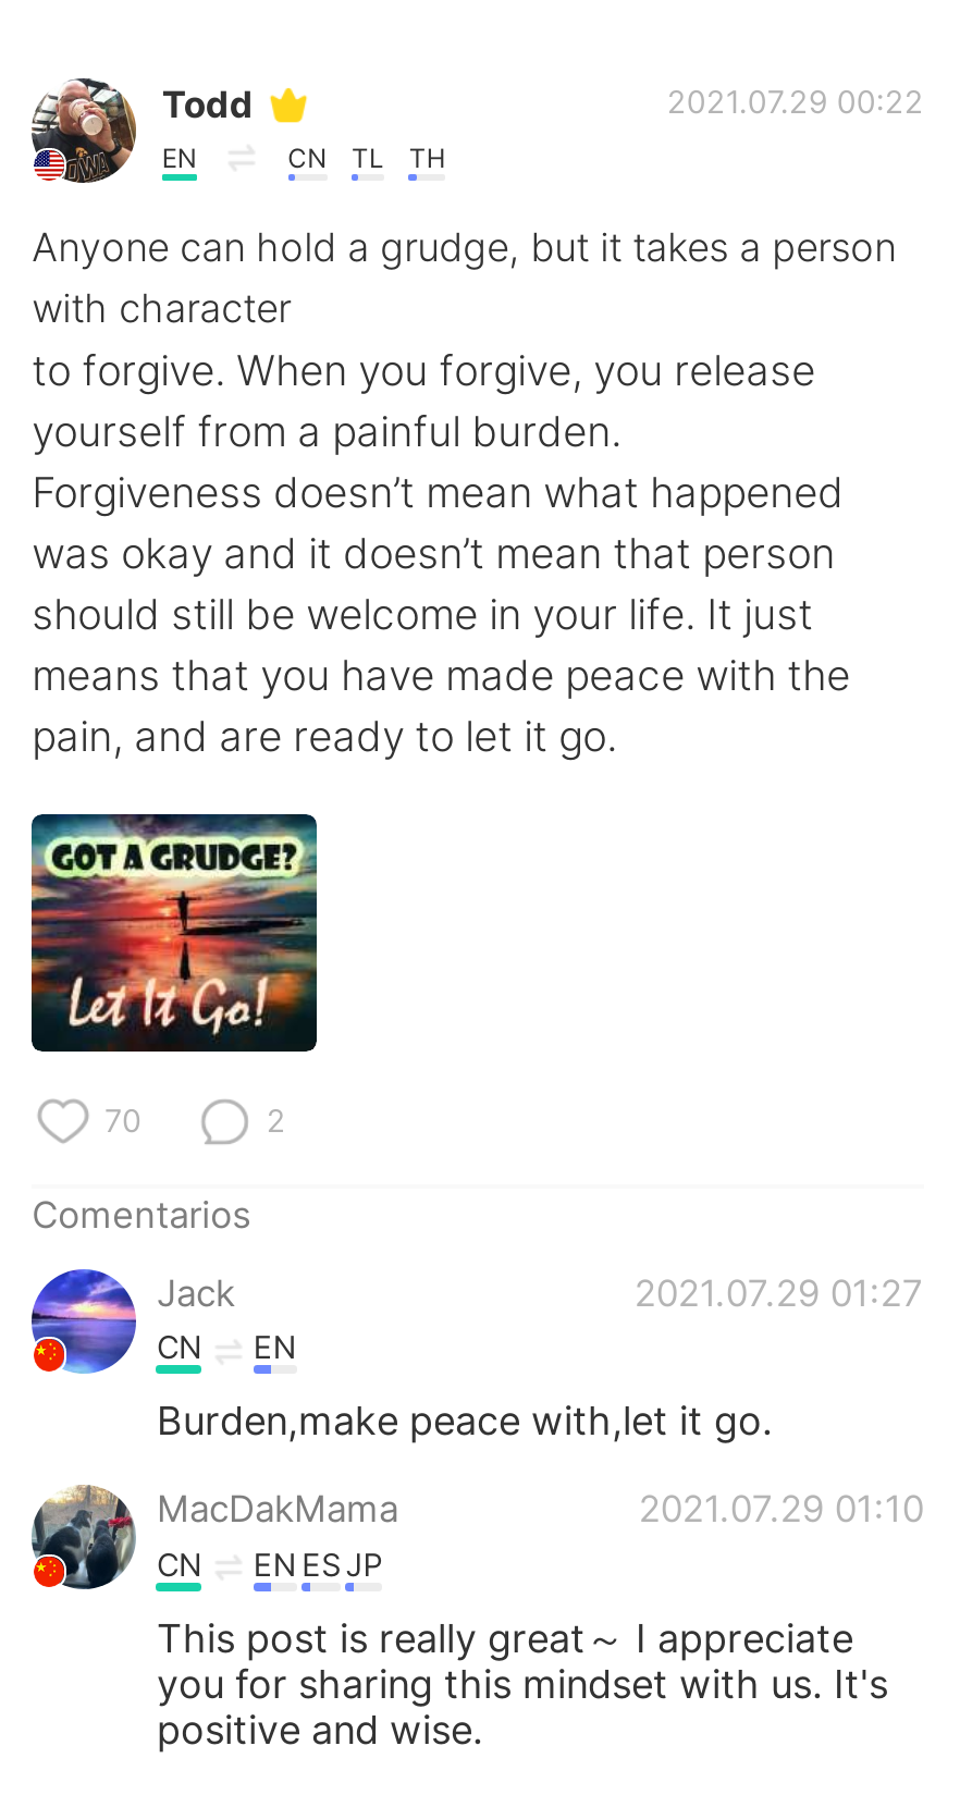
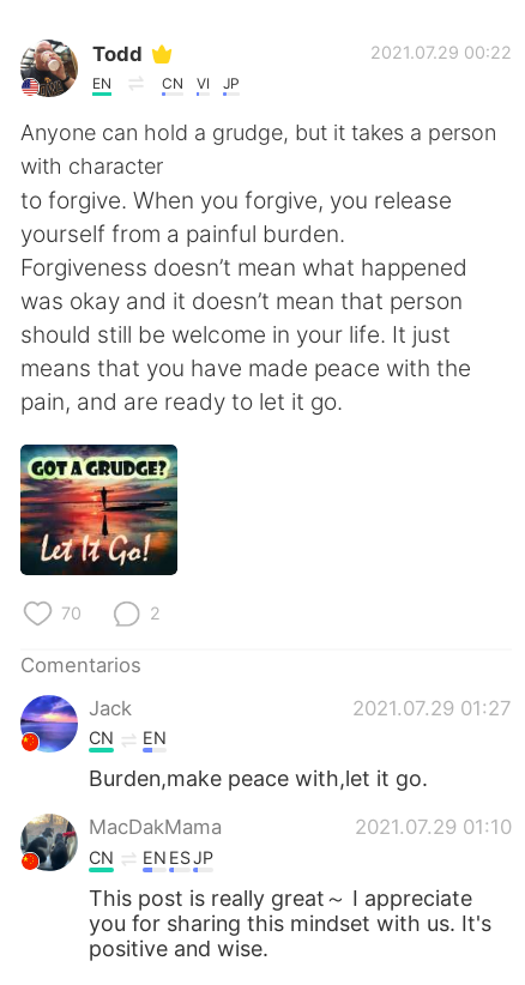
- TL
- TH
+ VI
+ JP
